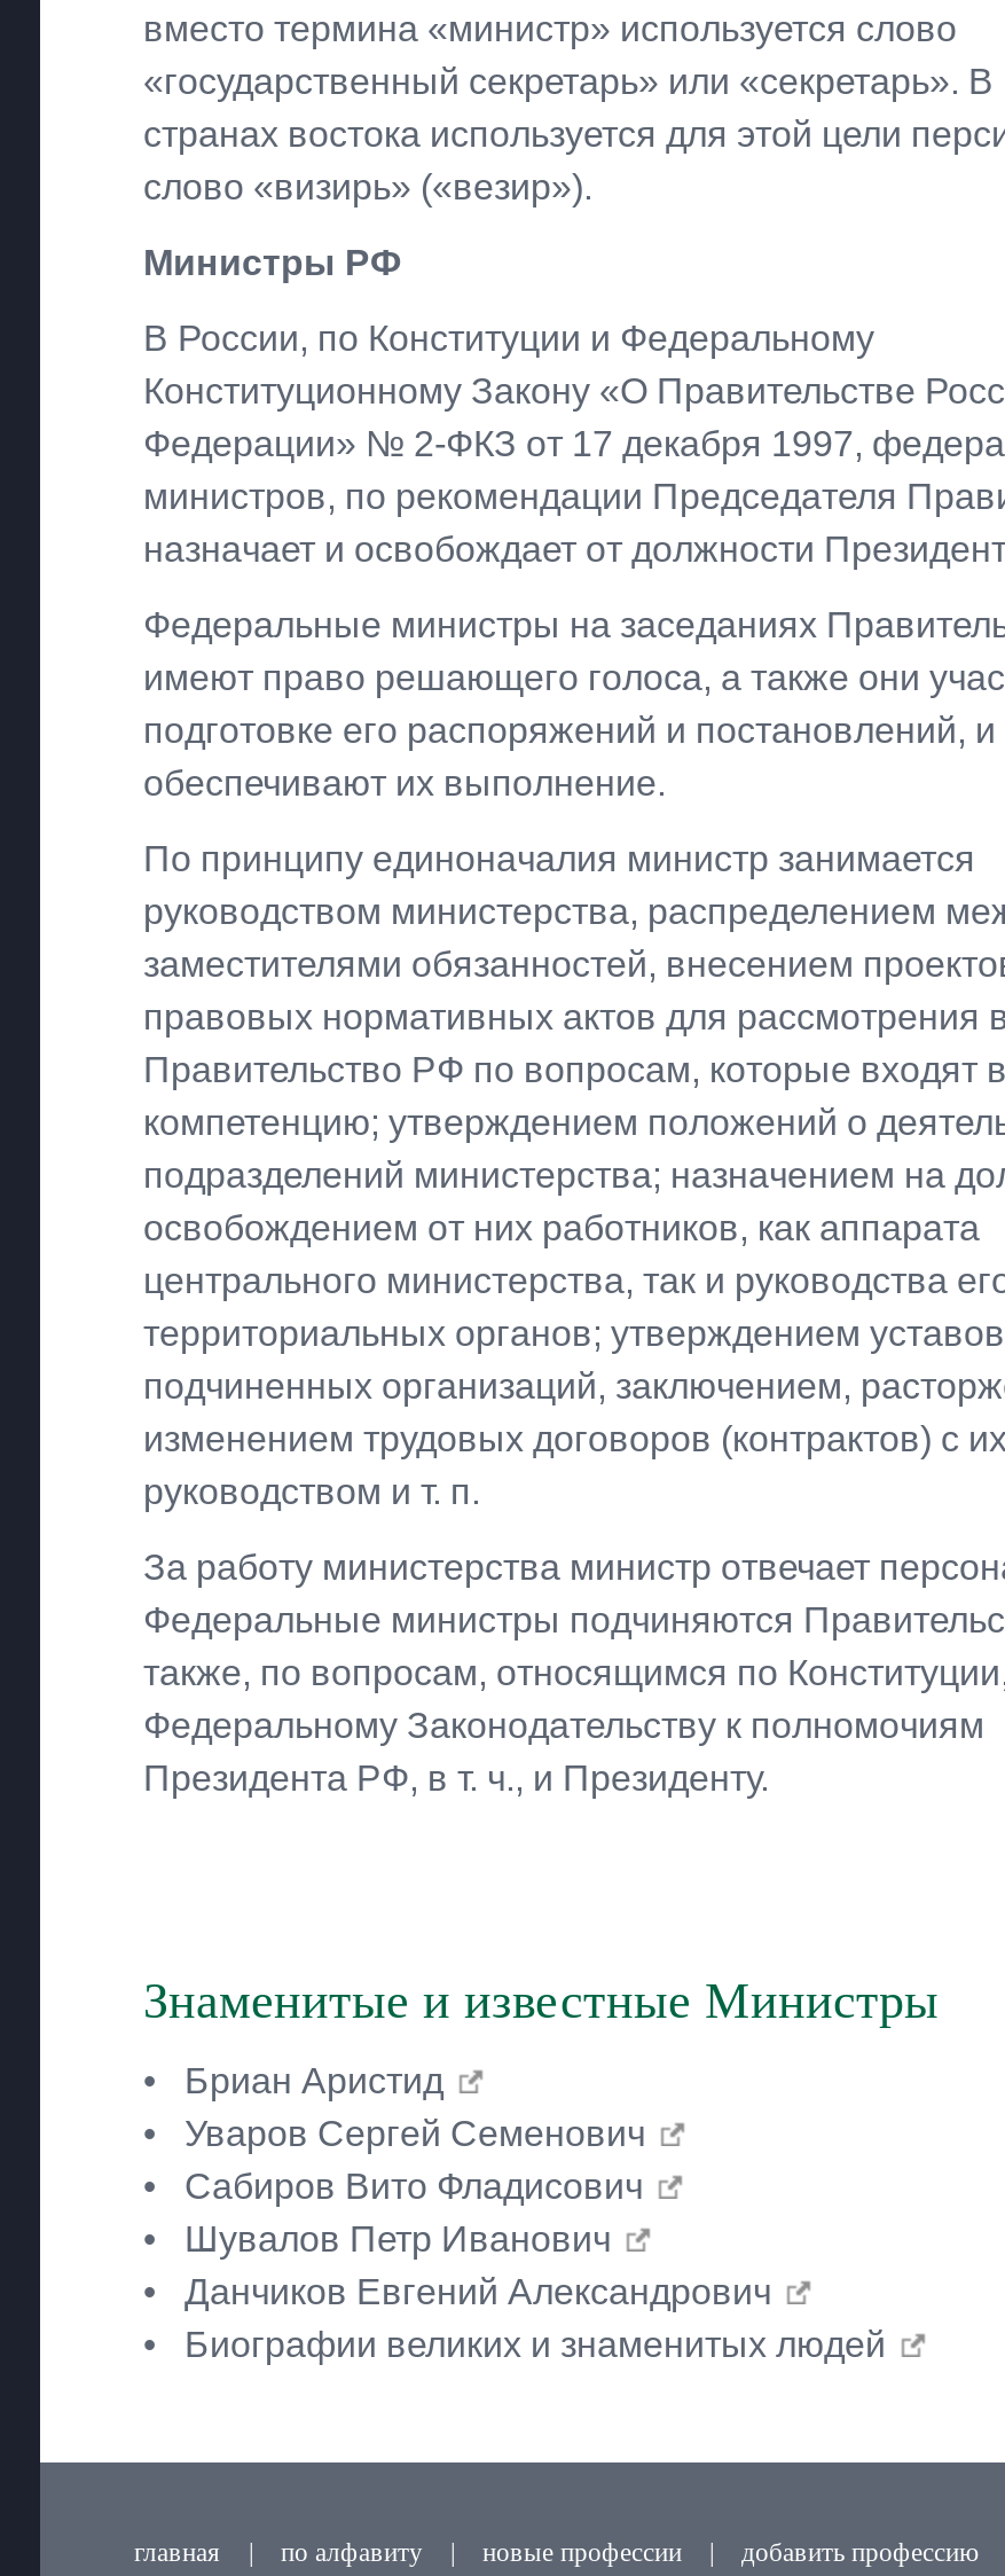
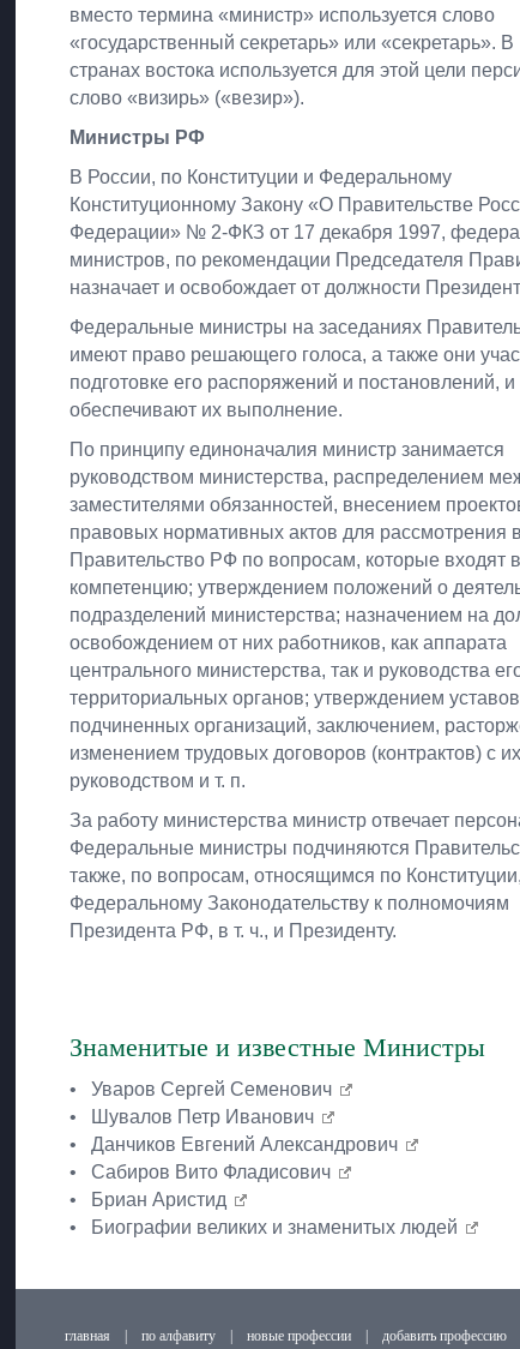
moved down: • Бриан Аристид

moved up: • Уваров Сергей Семенович

moved down: • Сабиров Вито Фладисович

moved up: • Шувалов Петр Иванович | • Данчиков Евгений Александрович
